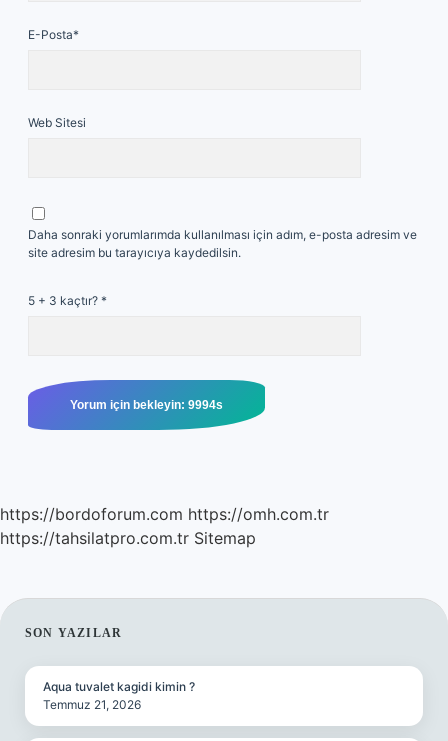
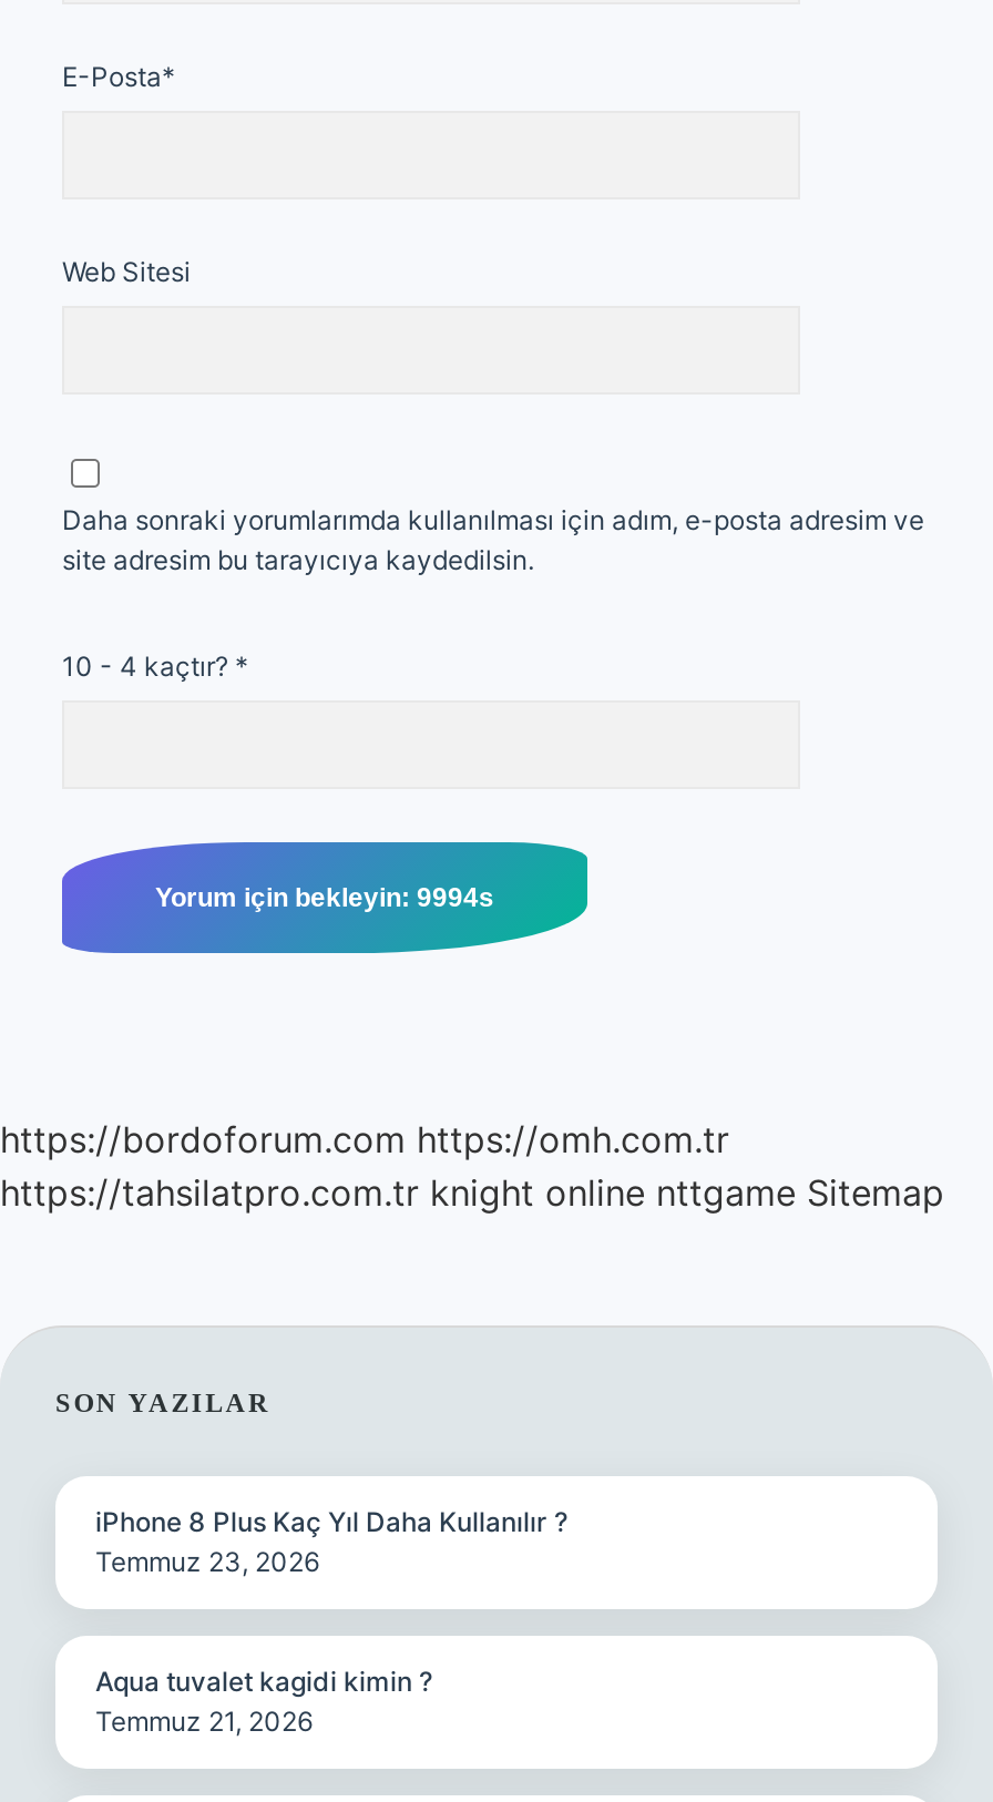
- 5 + 3 kaçtır? *
+ 10 - 4 kaçtır? *

- https://tahsilatpro.com.tr Sitemap
+ https://tahsilatpro.com.tr knight online nttgame Sitemap

+ iPhone 8 Plus Kaç Yıl Daha Kullanılır ?
+ Temmuz 23, 2026
